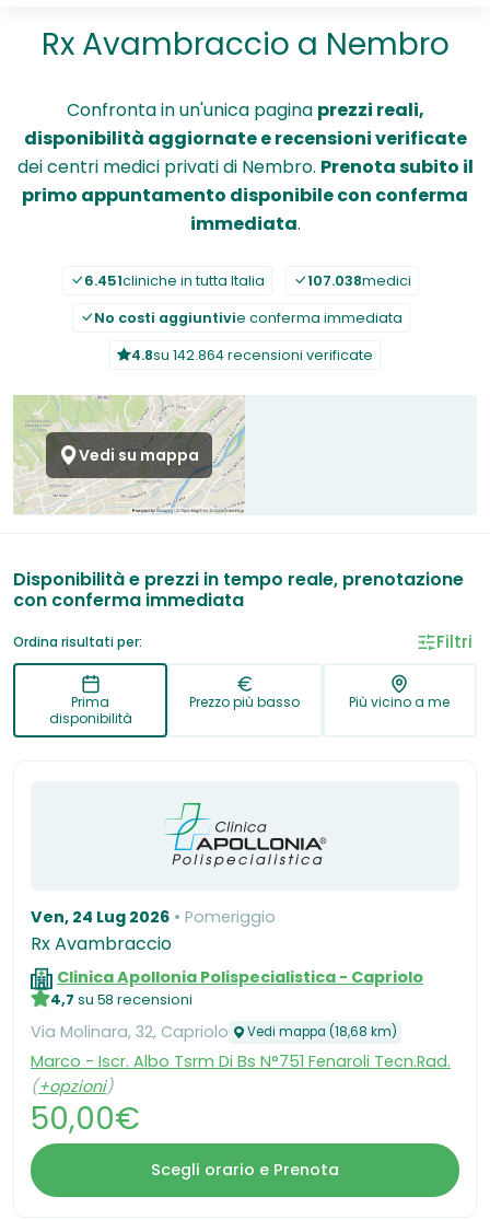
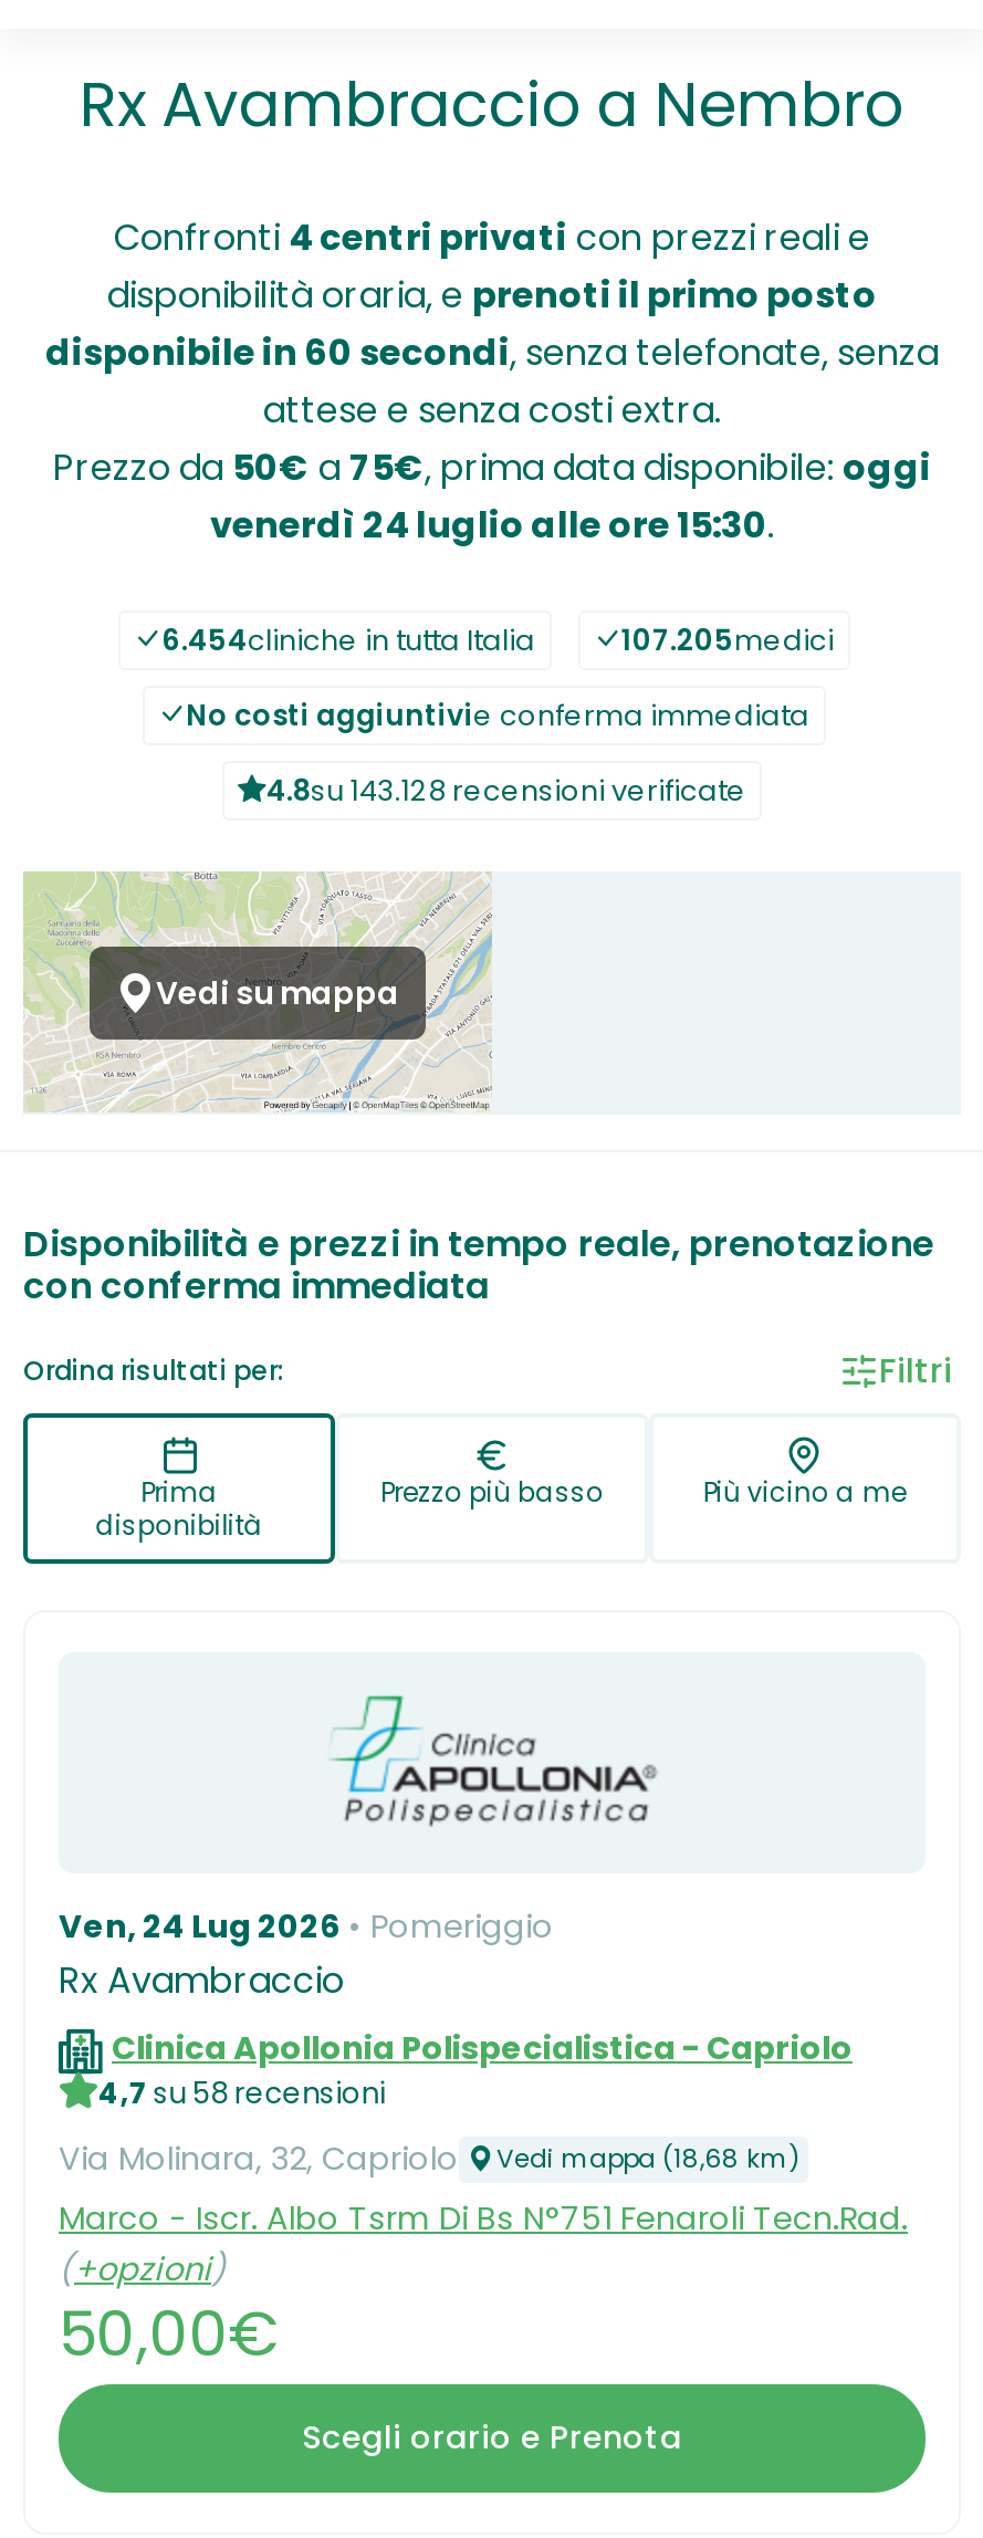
- Confronta in un'unica pagina prezzi reali,
- disponibilità aggiornate e recensioni verificate
- dei centri medici privati di Nembro. Prenota subito il
- primo appuntamento disponibile con conferma
- immediata.
+ Confronti 4 centri privati con prezzi reali e
+ disponibilità oraria, e prenoti il primo posto
+ disponibile in 60 secondi, senza telefonate, senza
+ attese e senza costi extra.
+ Prezzo da 50€a 75€, prima data disponibile: oggi
+ venerdì 24 luglio alle ore 15:30.

- 6.451cliniche in tutta Italia
+ 6.454cliniche in tutta Italia

- 107.038medici
+ 107.205medici

- 4.8su 142.864 recensioni verificate
+ 4.8su 143.128 recensioni verificate
